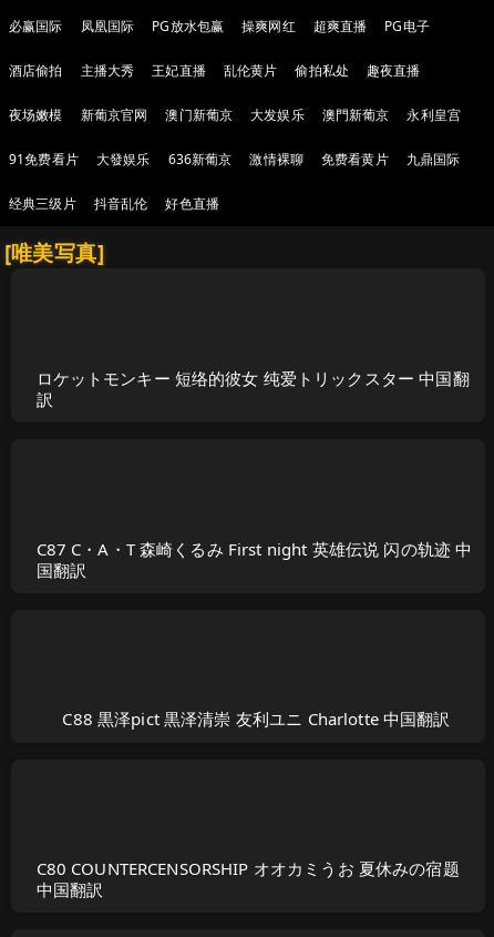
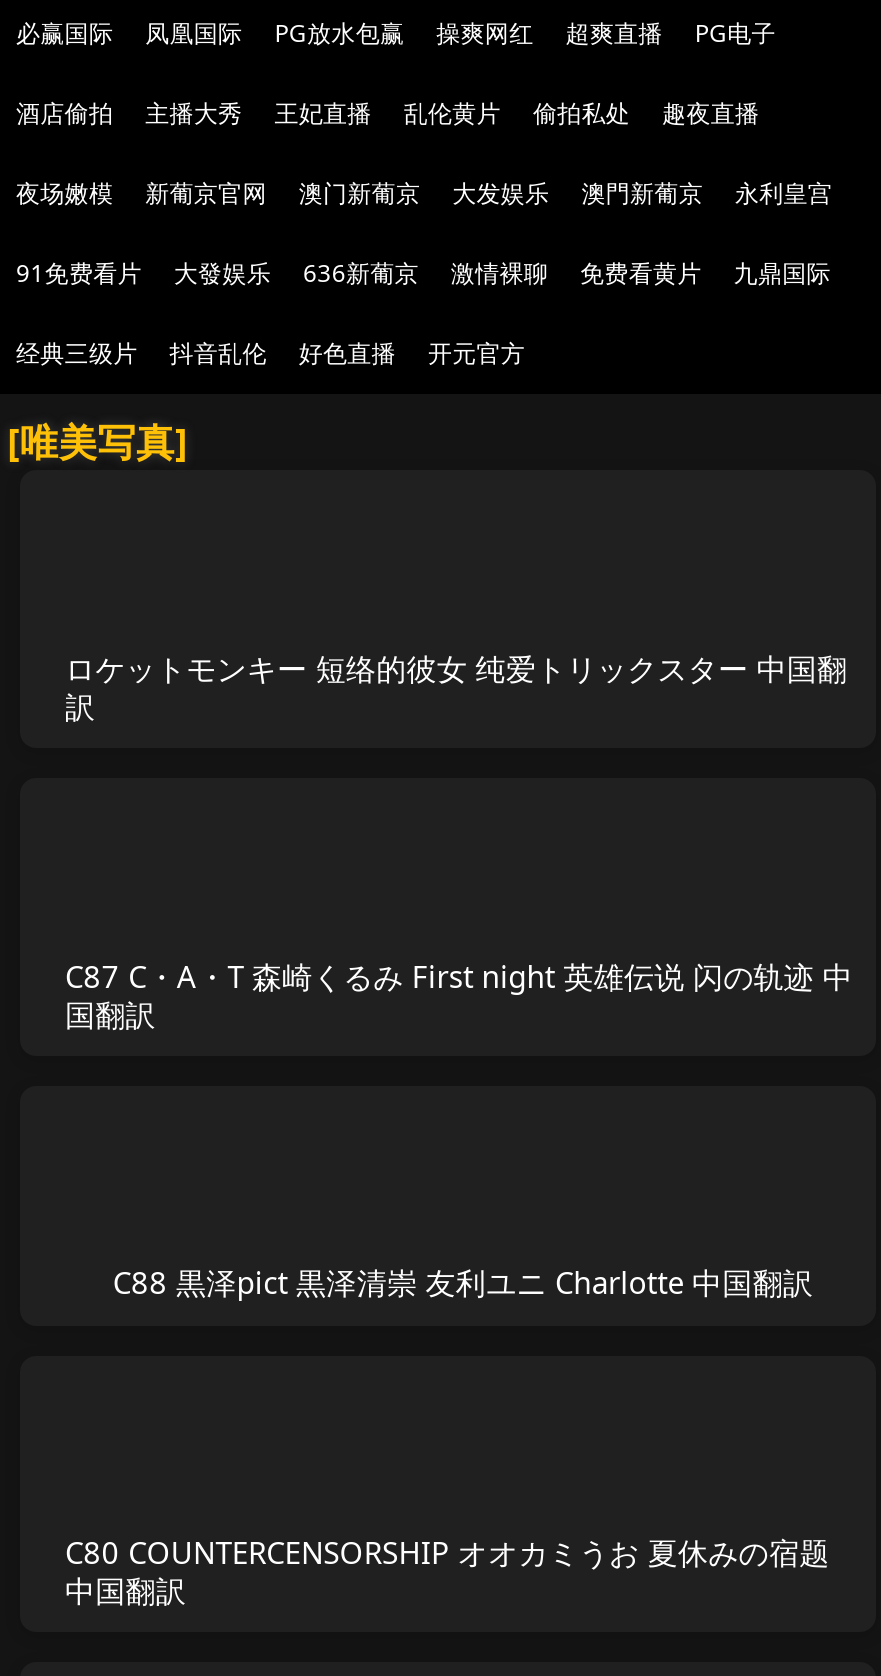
+ 开元官方
